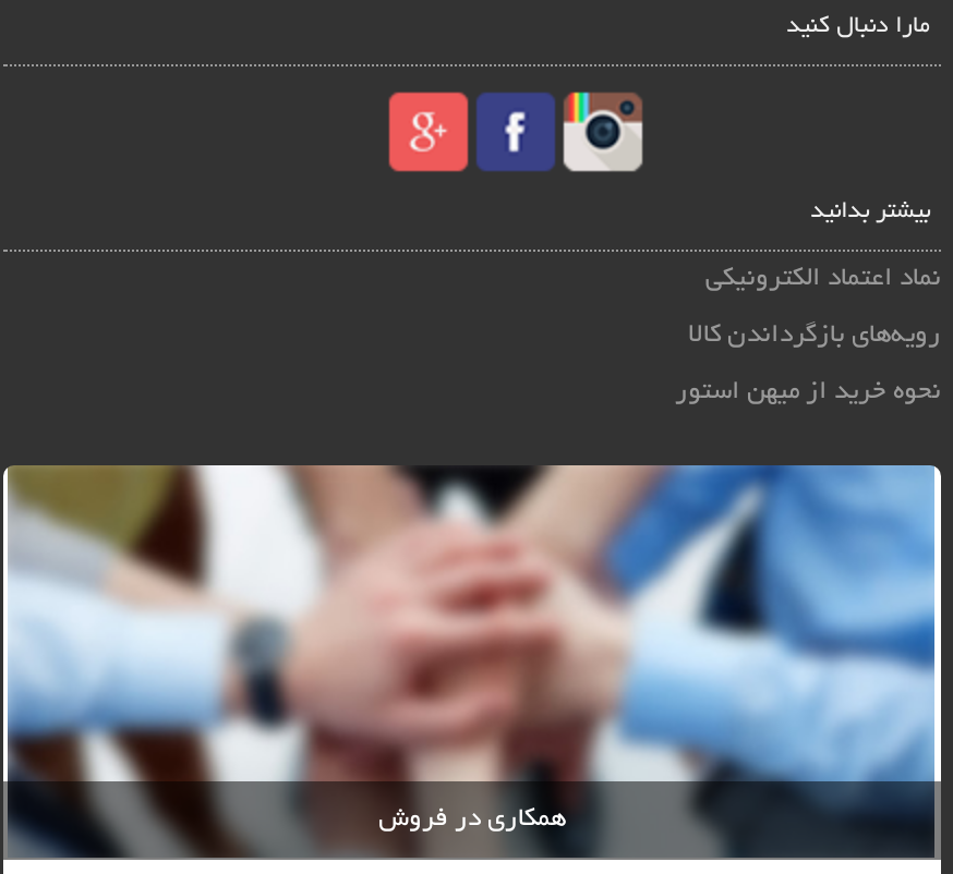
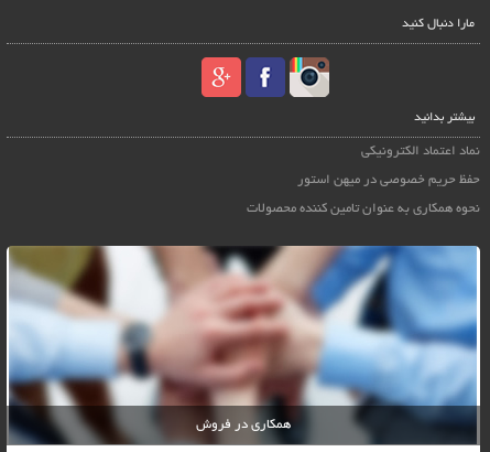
- رویه‌های بازگرداندن کالا
+ حفظ حریم خصوصی در میهن استور

- نحوه خرید از میهن استور
+ نحوه همکاری به عنوان تامین کننده محصولات
